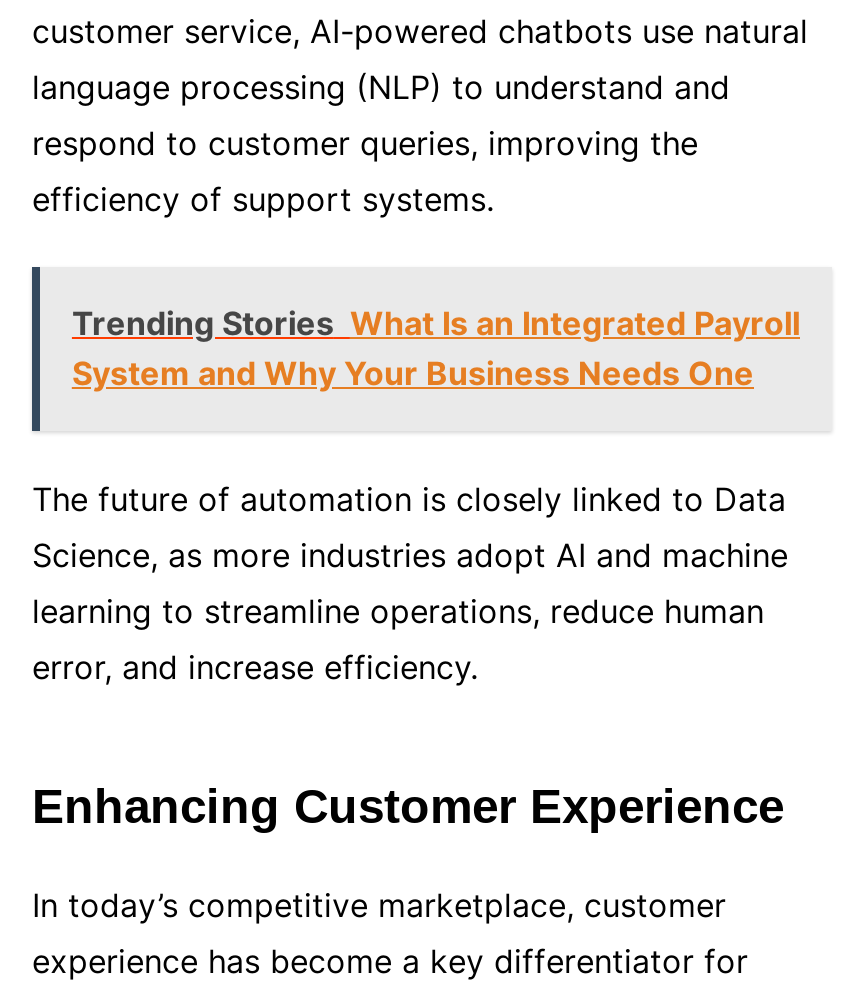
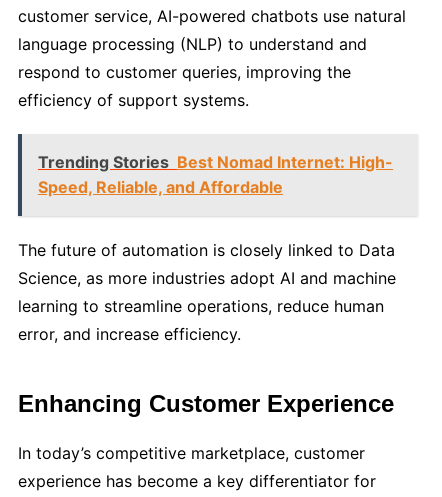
- Trending Stories What Is an Integrated Payroll
- System and Why Your Business Needs One
+ Trending Stories Best Nomad Internet: High-
+ Speed, Reliable, and Affordable
